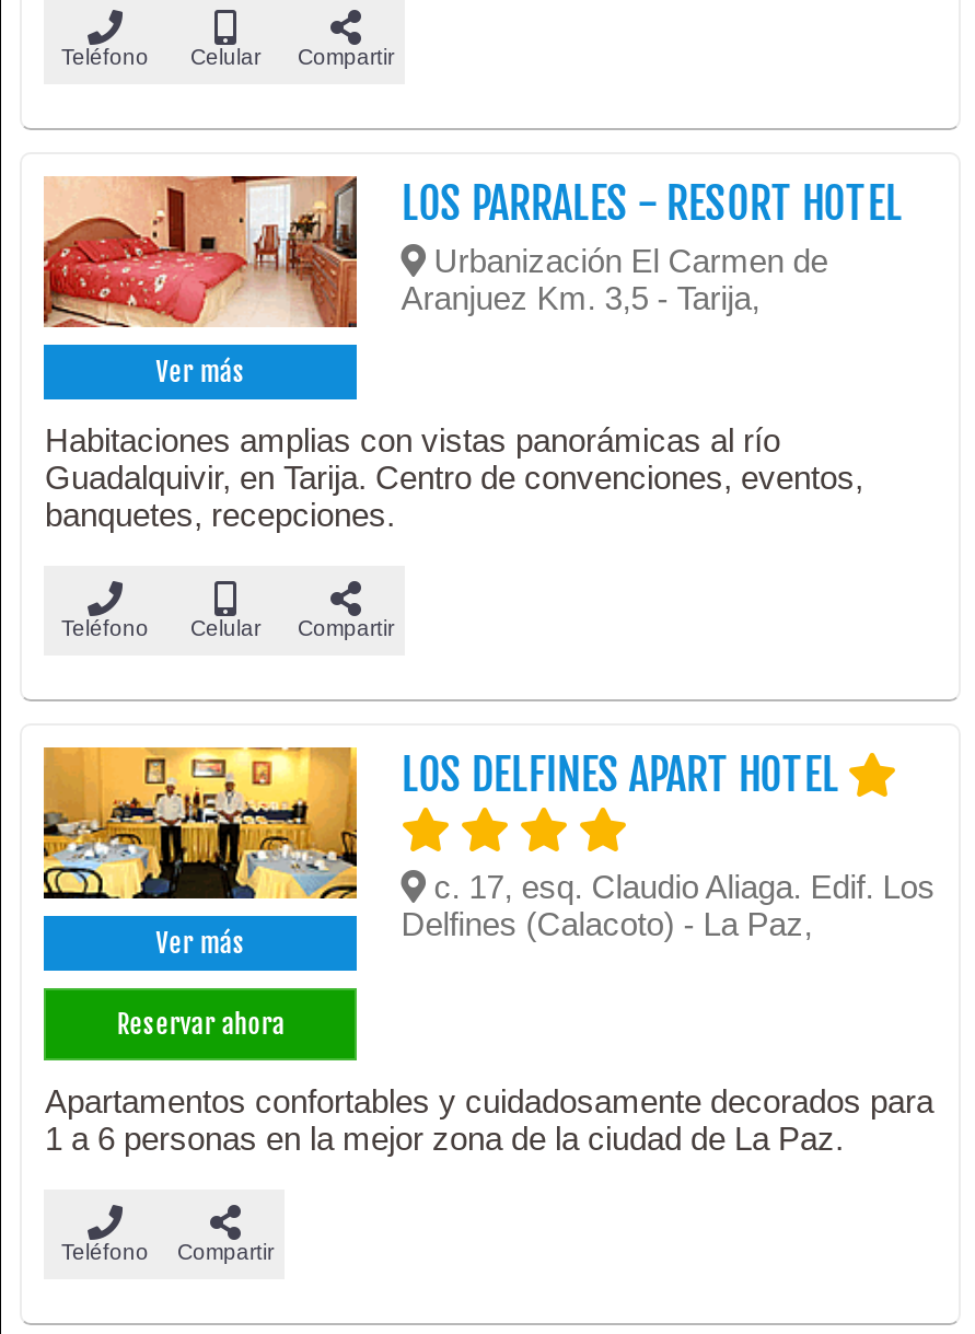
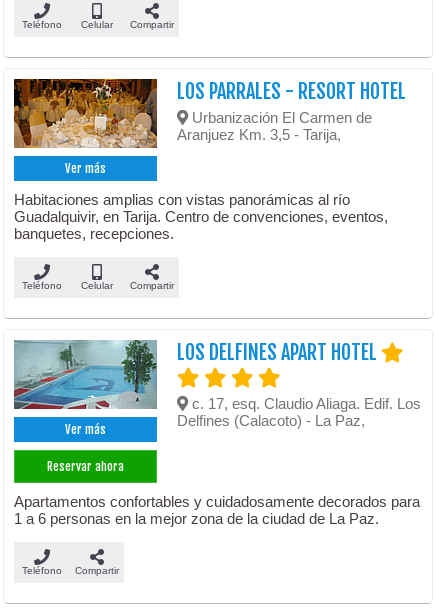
- [image]
+ [image]

- [image]
+ [image]
